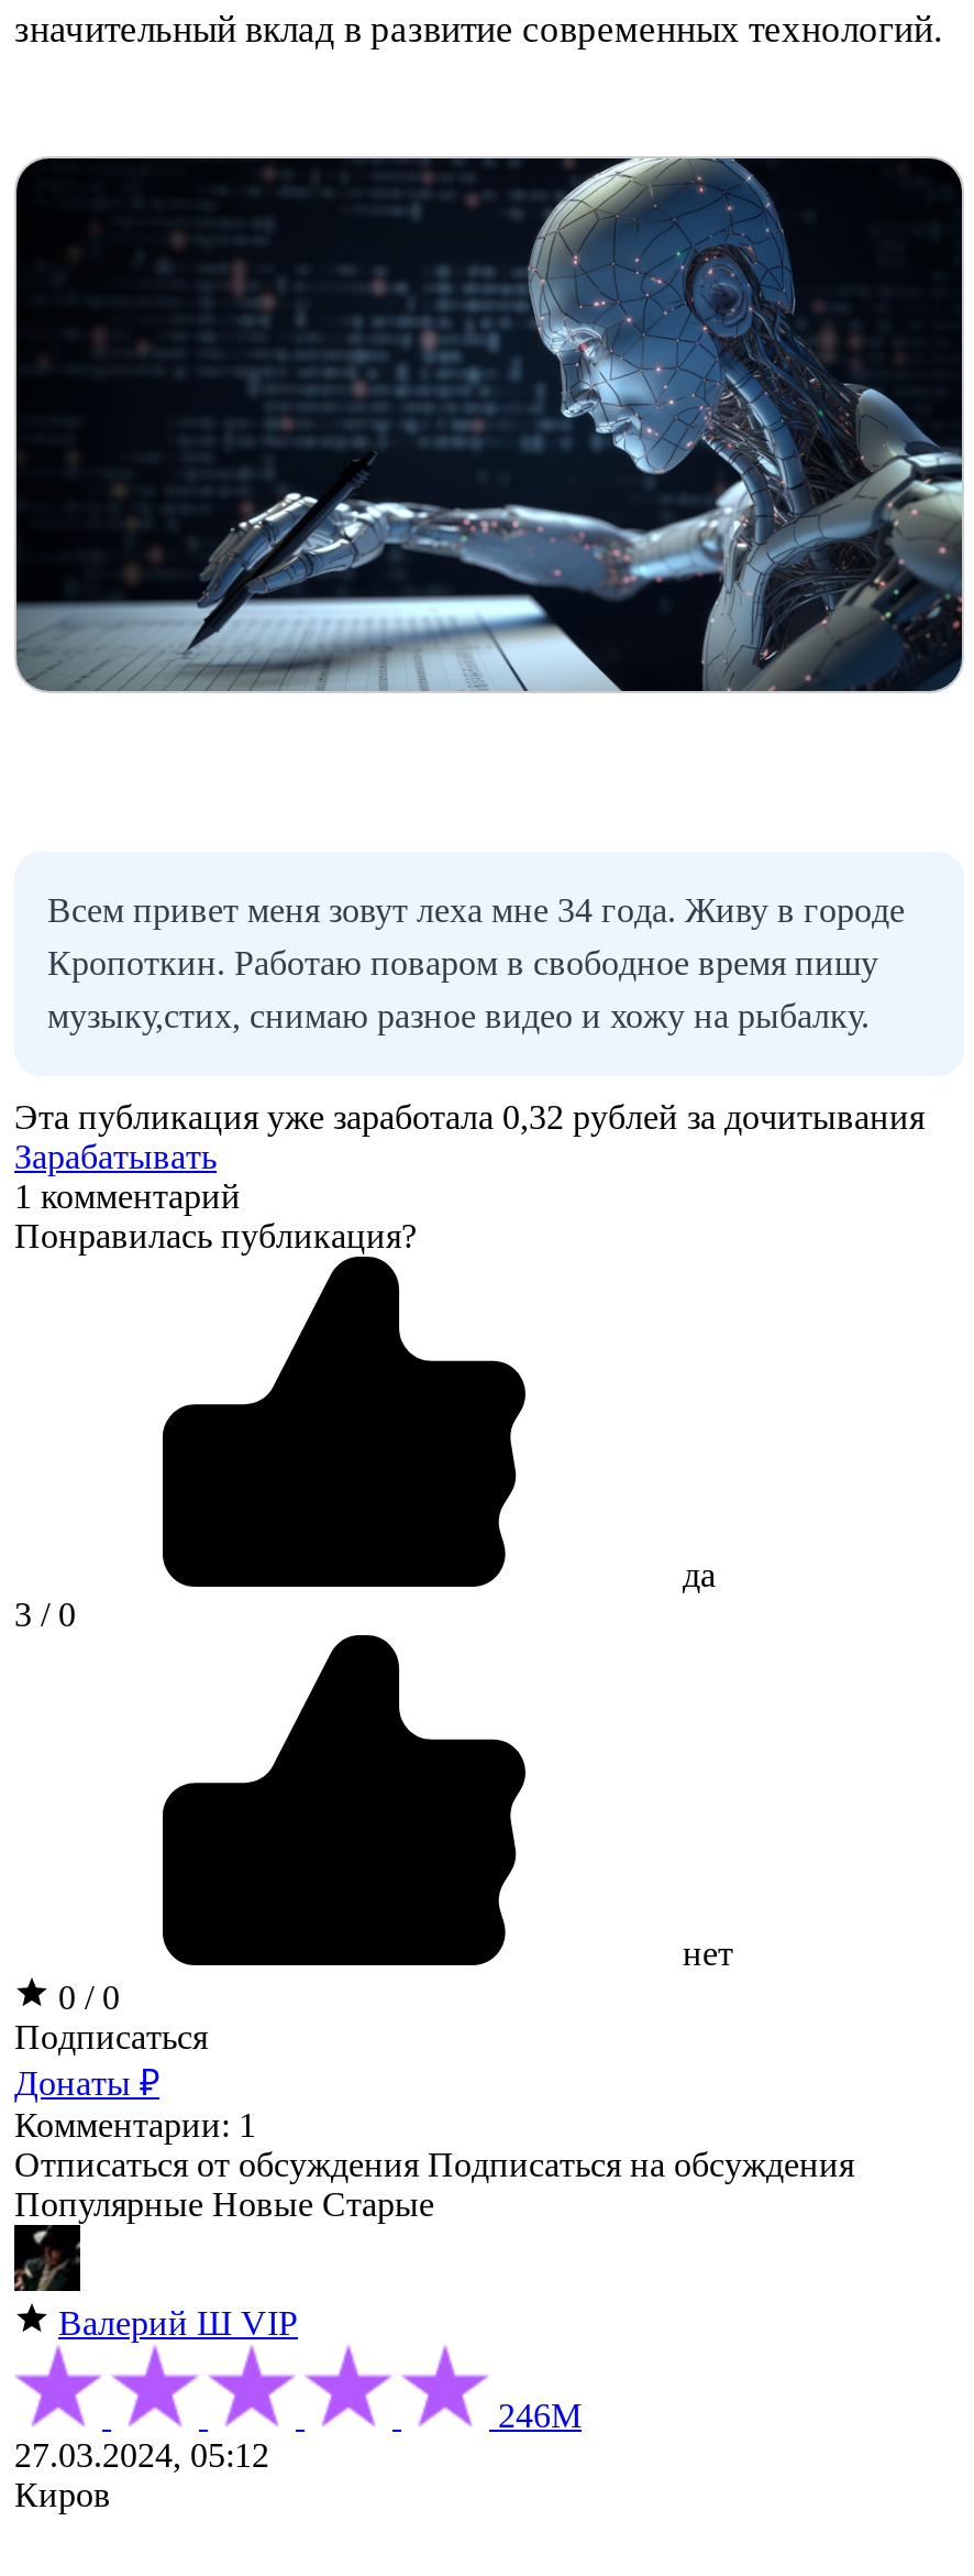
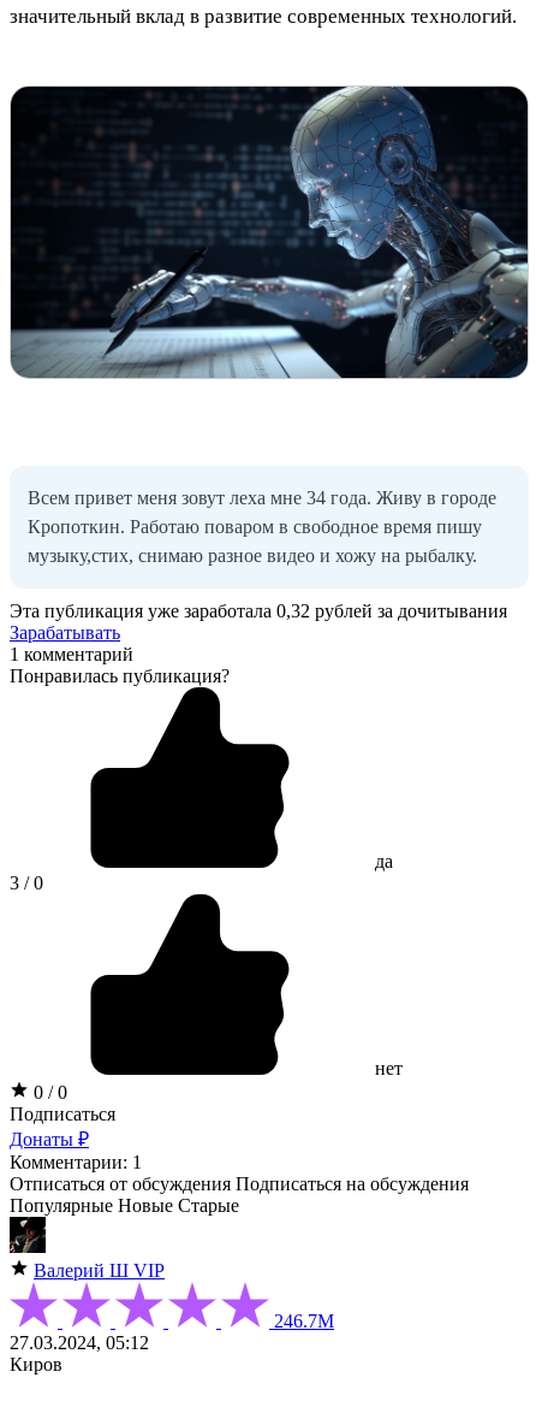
- 246М
+ 246.7М
